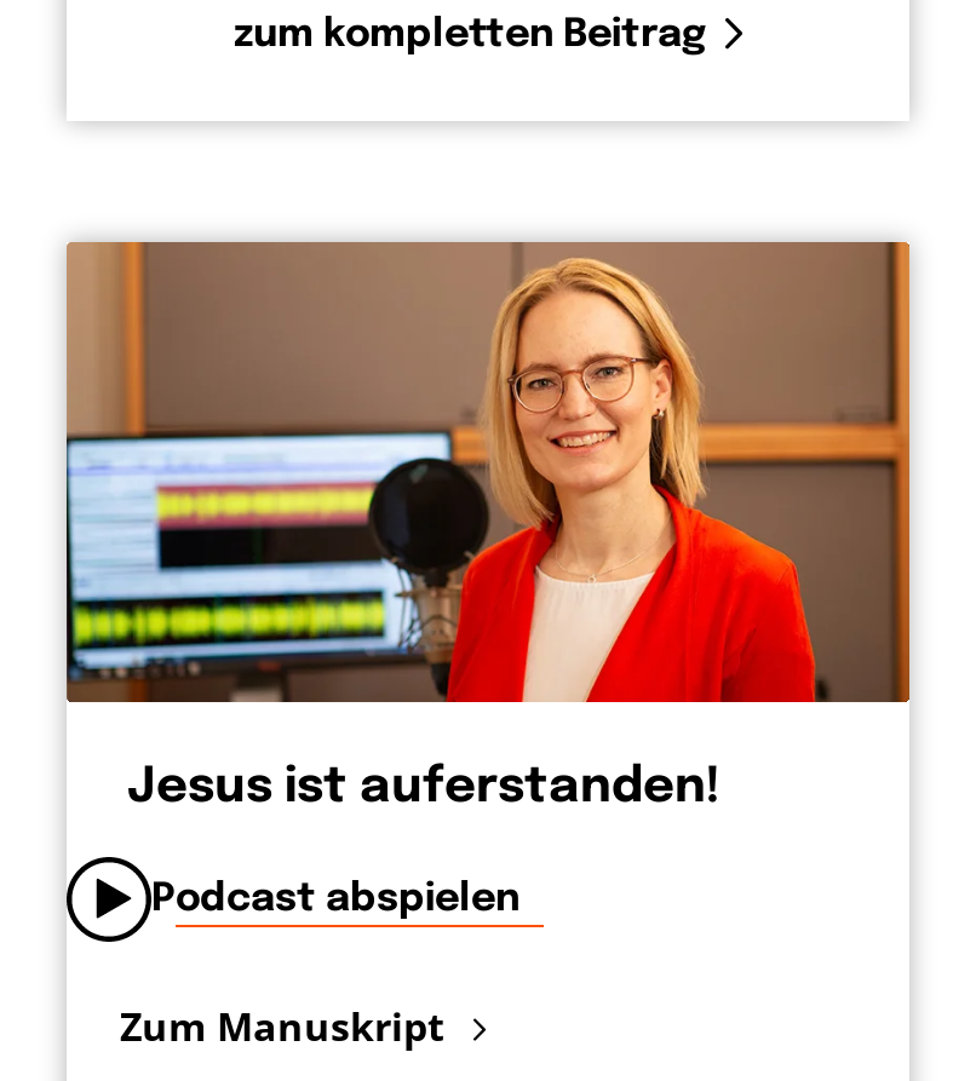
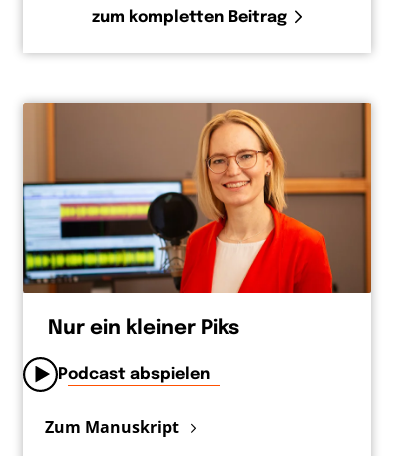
- Jesus ist auferstanden!
+ Nur ein kleiner Piks
